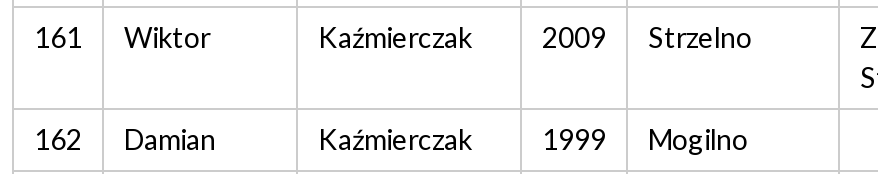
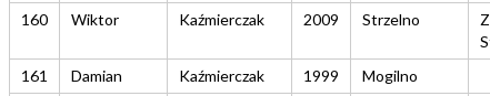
- 161 Wiktor
+ 160 Wiktor

- 162 Damian
+ 161 Damian
